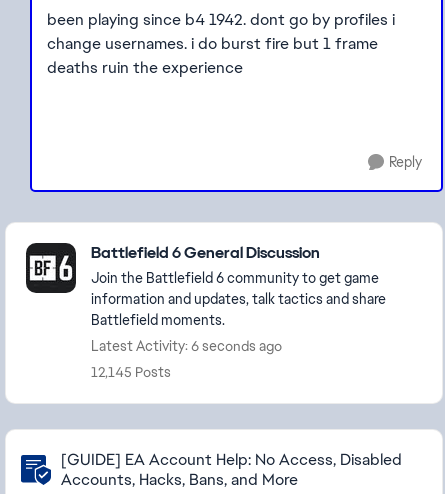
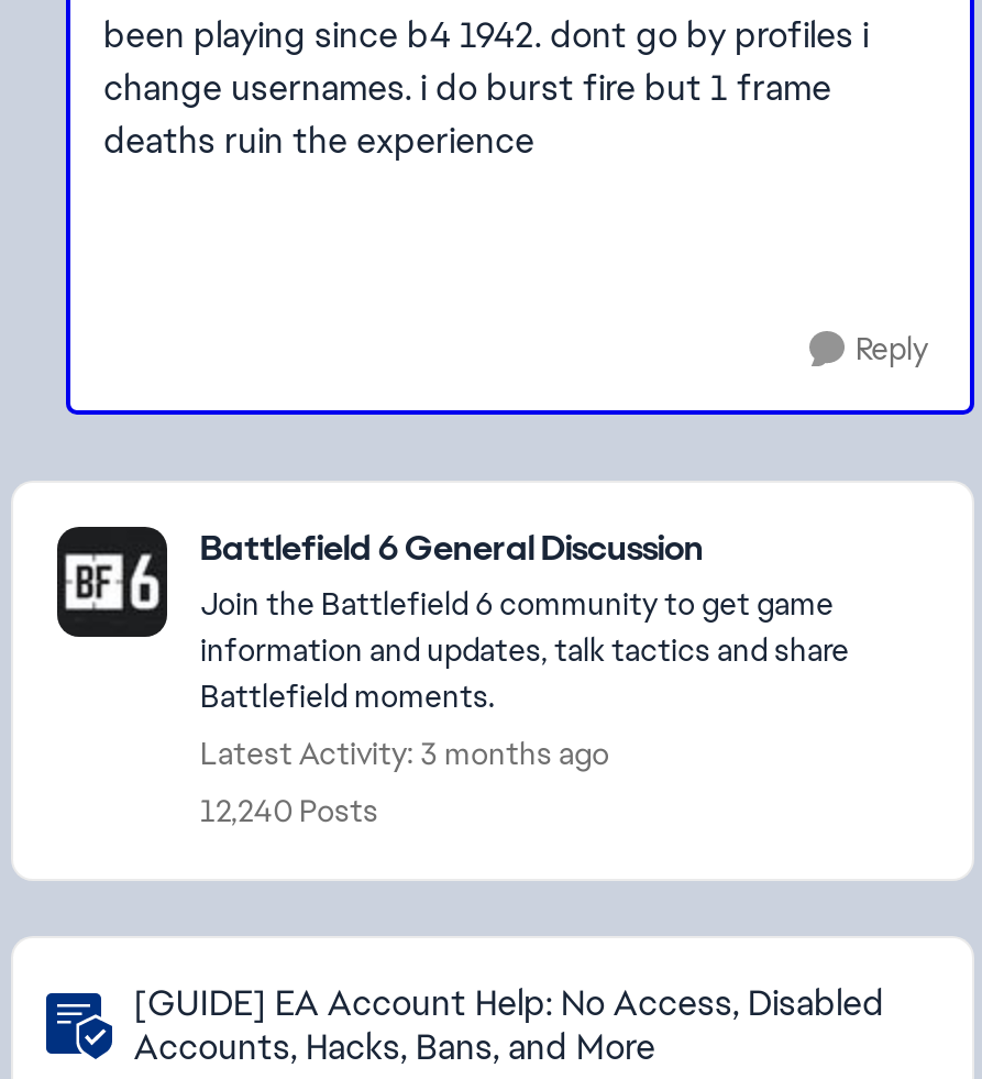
- Latest Activity: 6 seconds ago
+ Latest Activity: 3 months ago

- 12,145 Posts
+ 12,240 Posts
